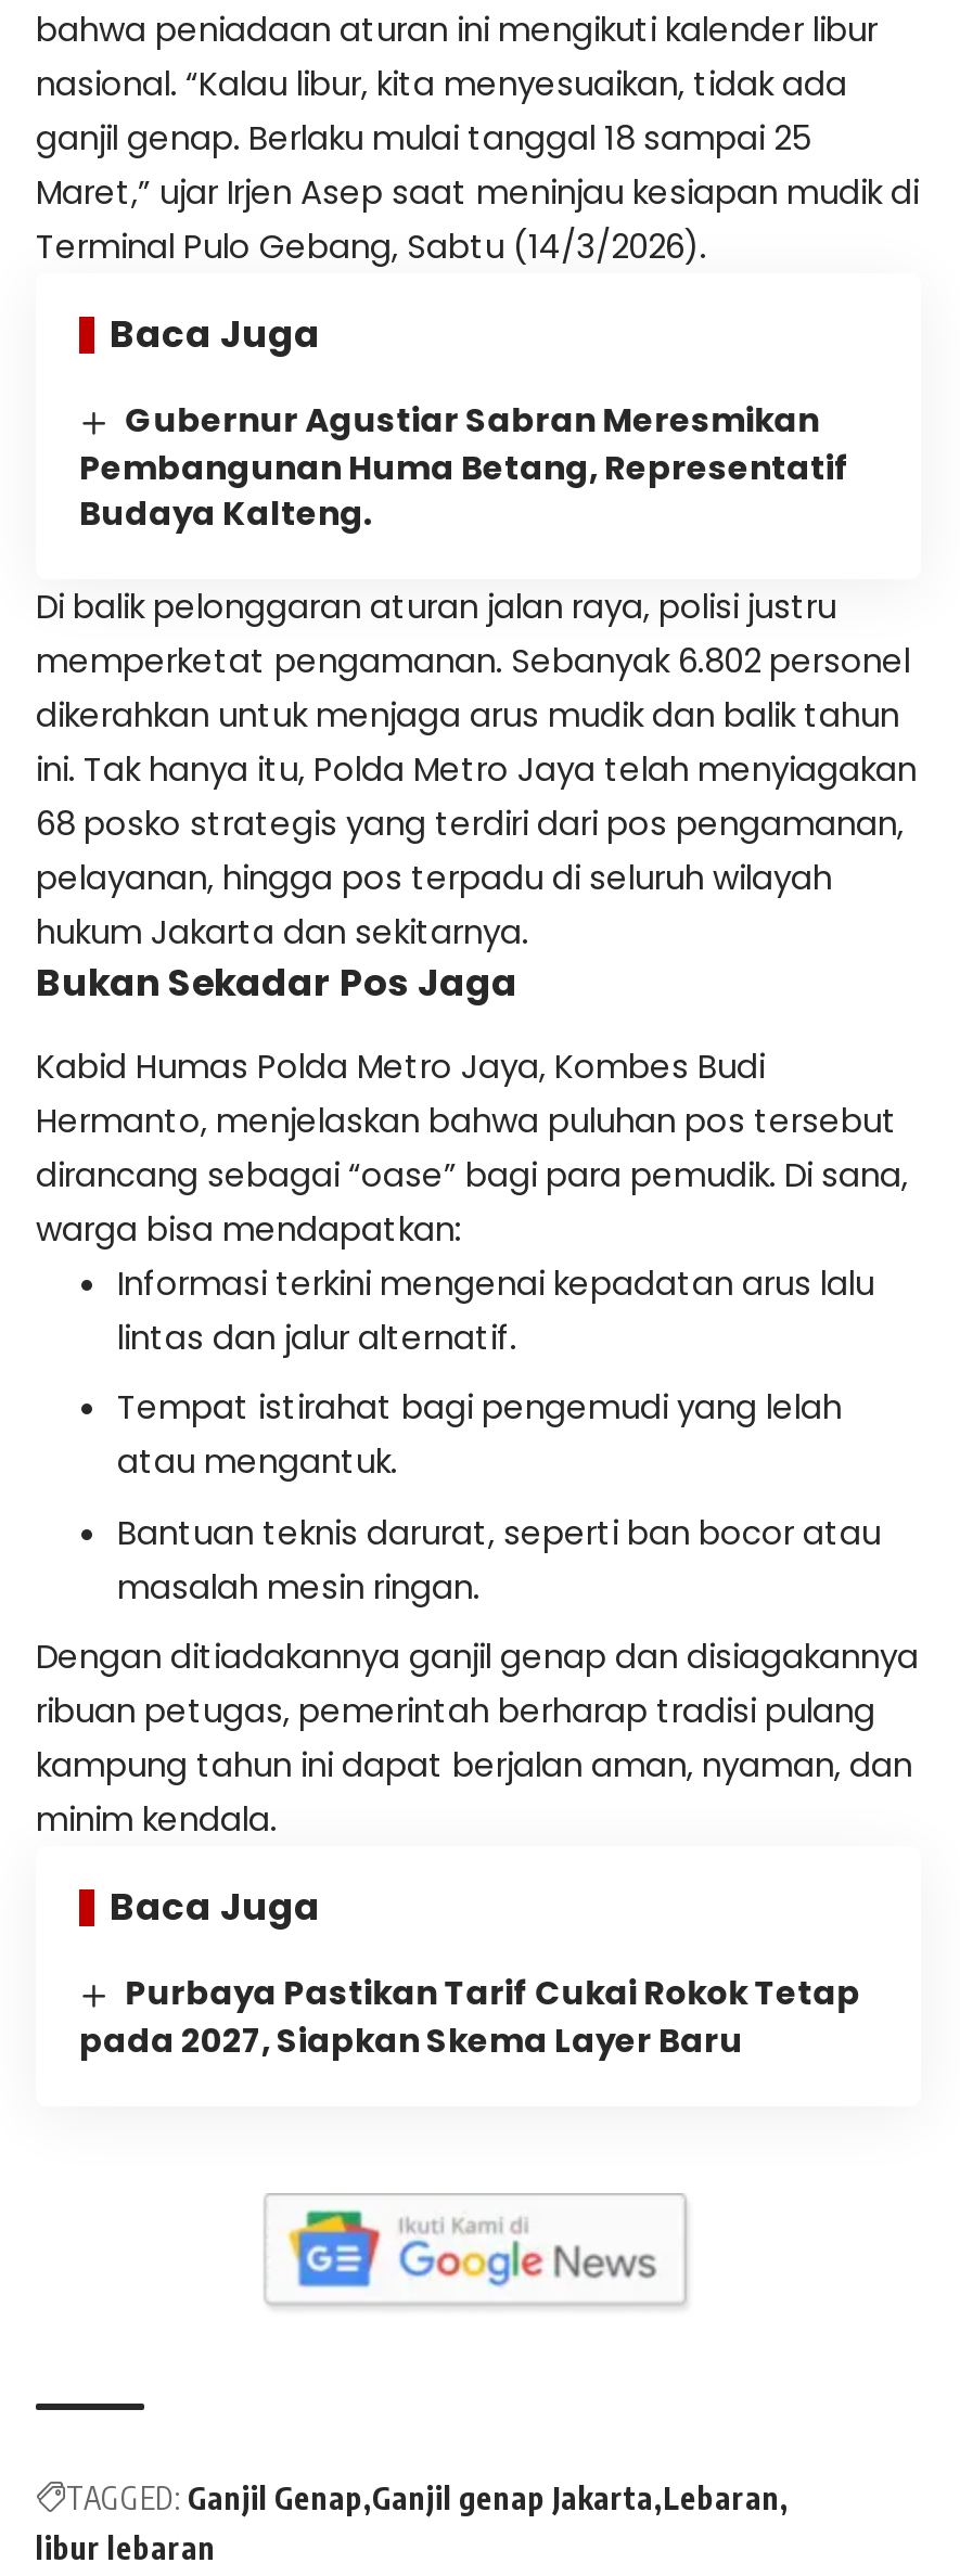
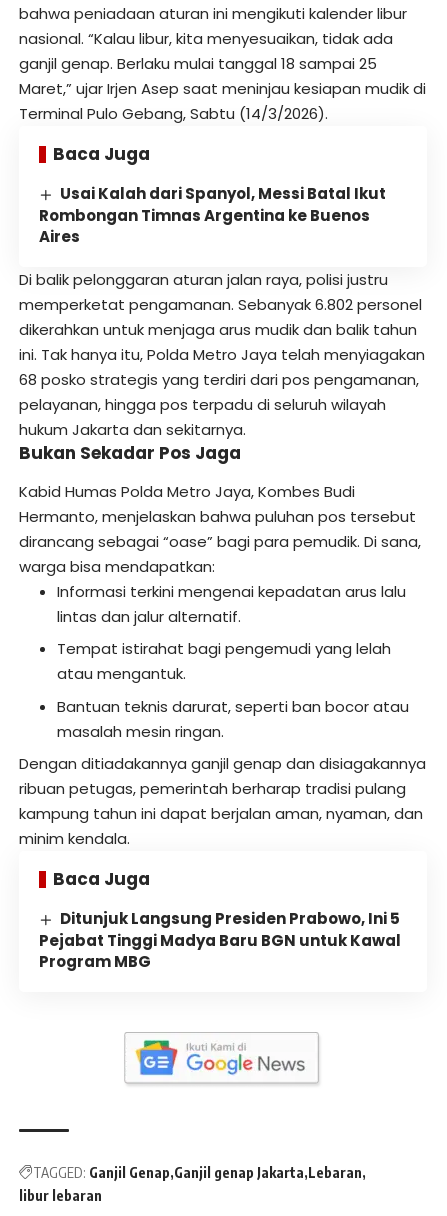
- Gubernur Agustiar Sabran Meresmikan
- Pembangunan Huma Betang, Representatif
- Budaya Kalteng.
+ Usai Kalah dari Spanyol, Messi Batal Ikut
+ Rombongan Timnas Argentina ke Buenos
+ Aires

- Purbaya Pastikan Tarif Cukai Rokok Tetap
- pada 2027, Siapkan Skema Layer Baru
+ Ditunjuk Langsung Presiden Prabowo, Ini 5
+ Pejabat Tinggi Madya Baru BGN untuk Kawal
+ Program MBG
